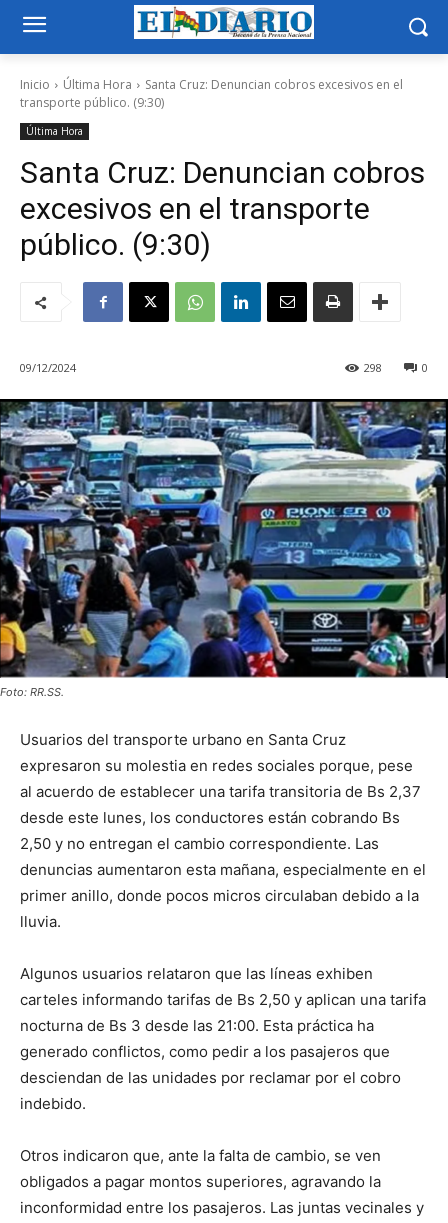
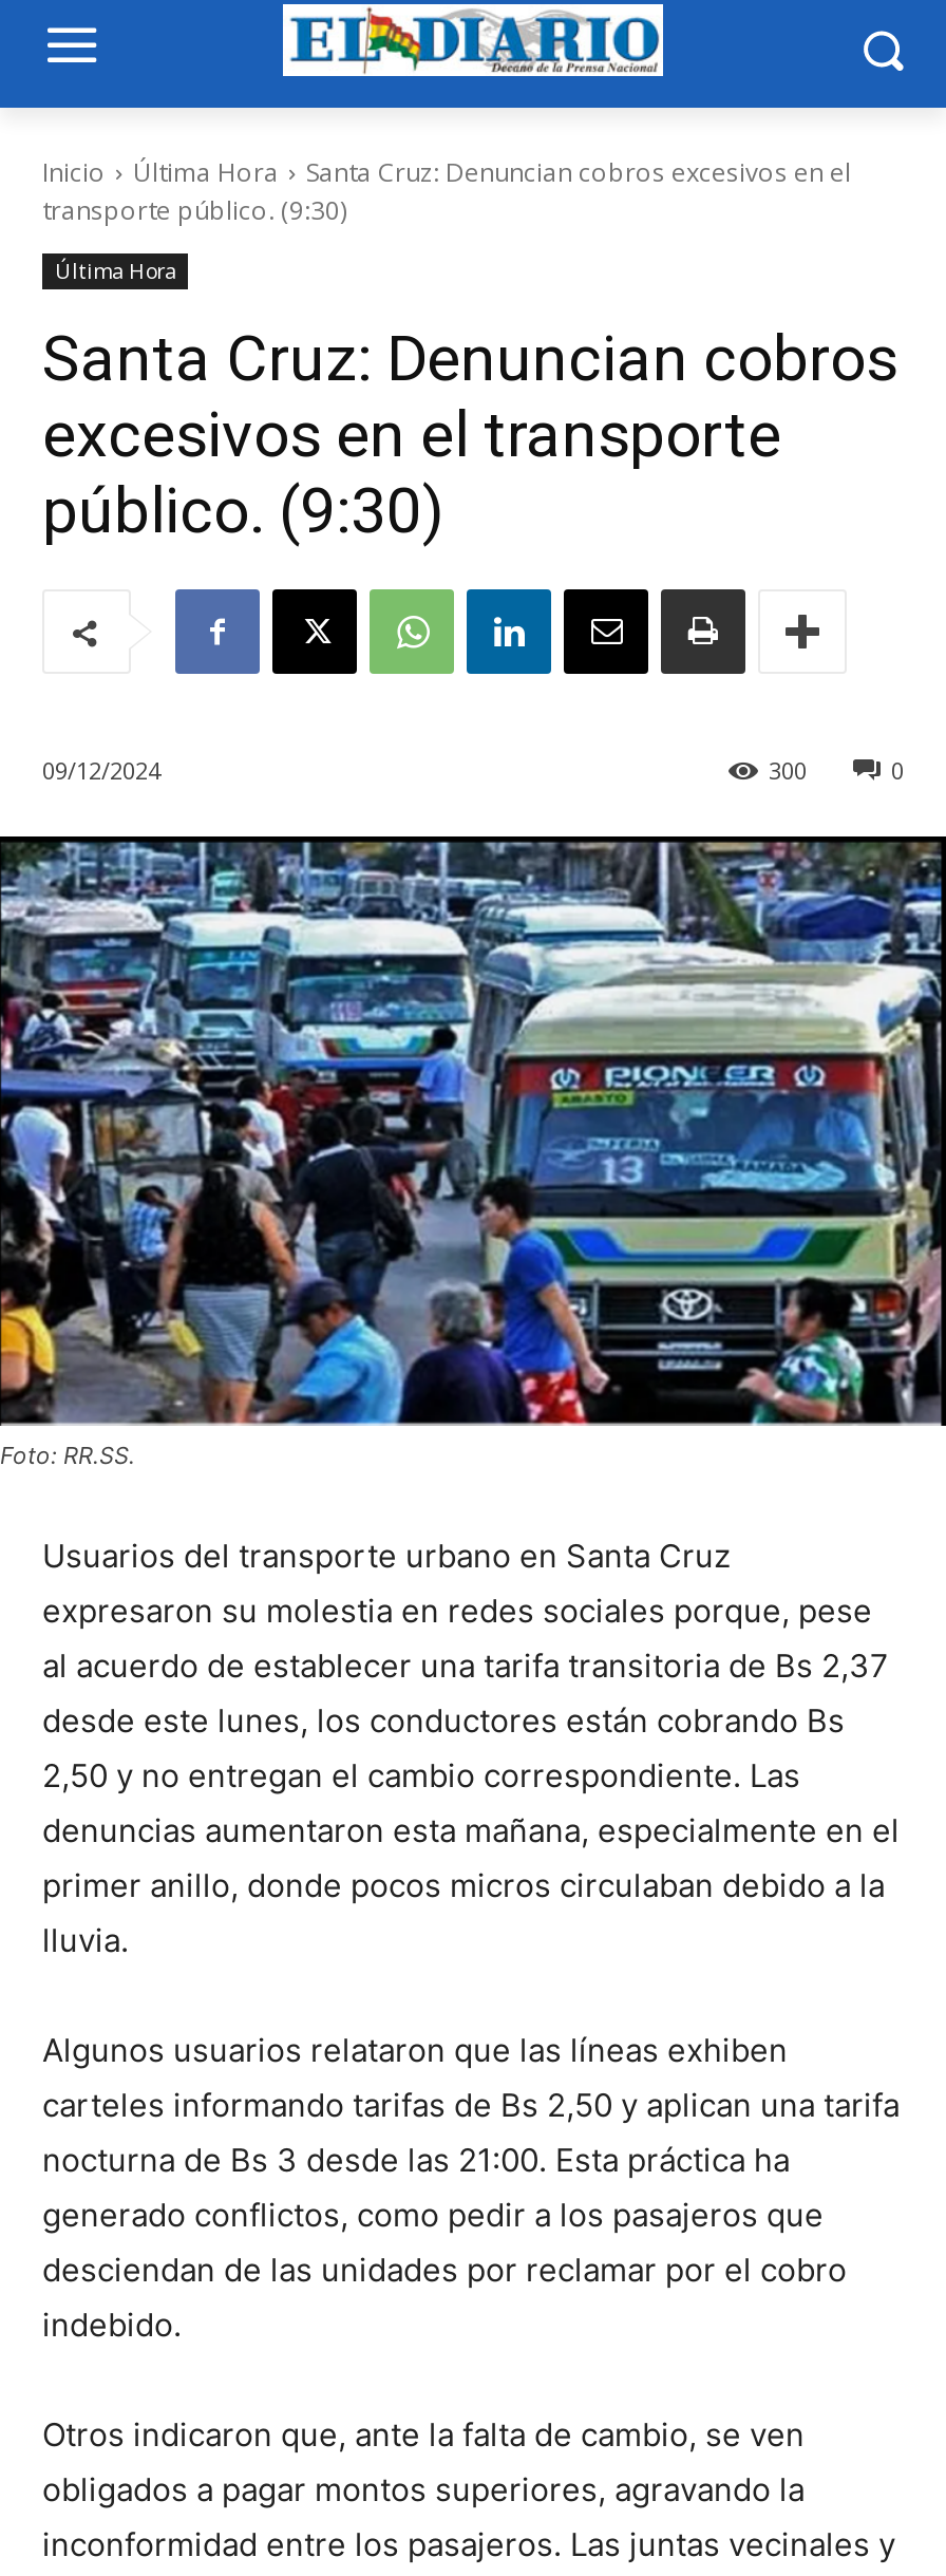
- 298
+ 300
